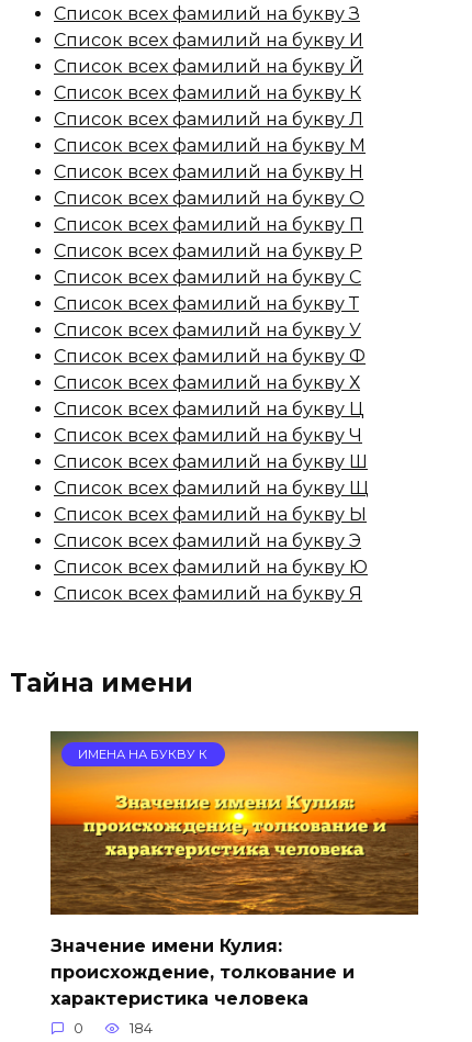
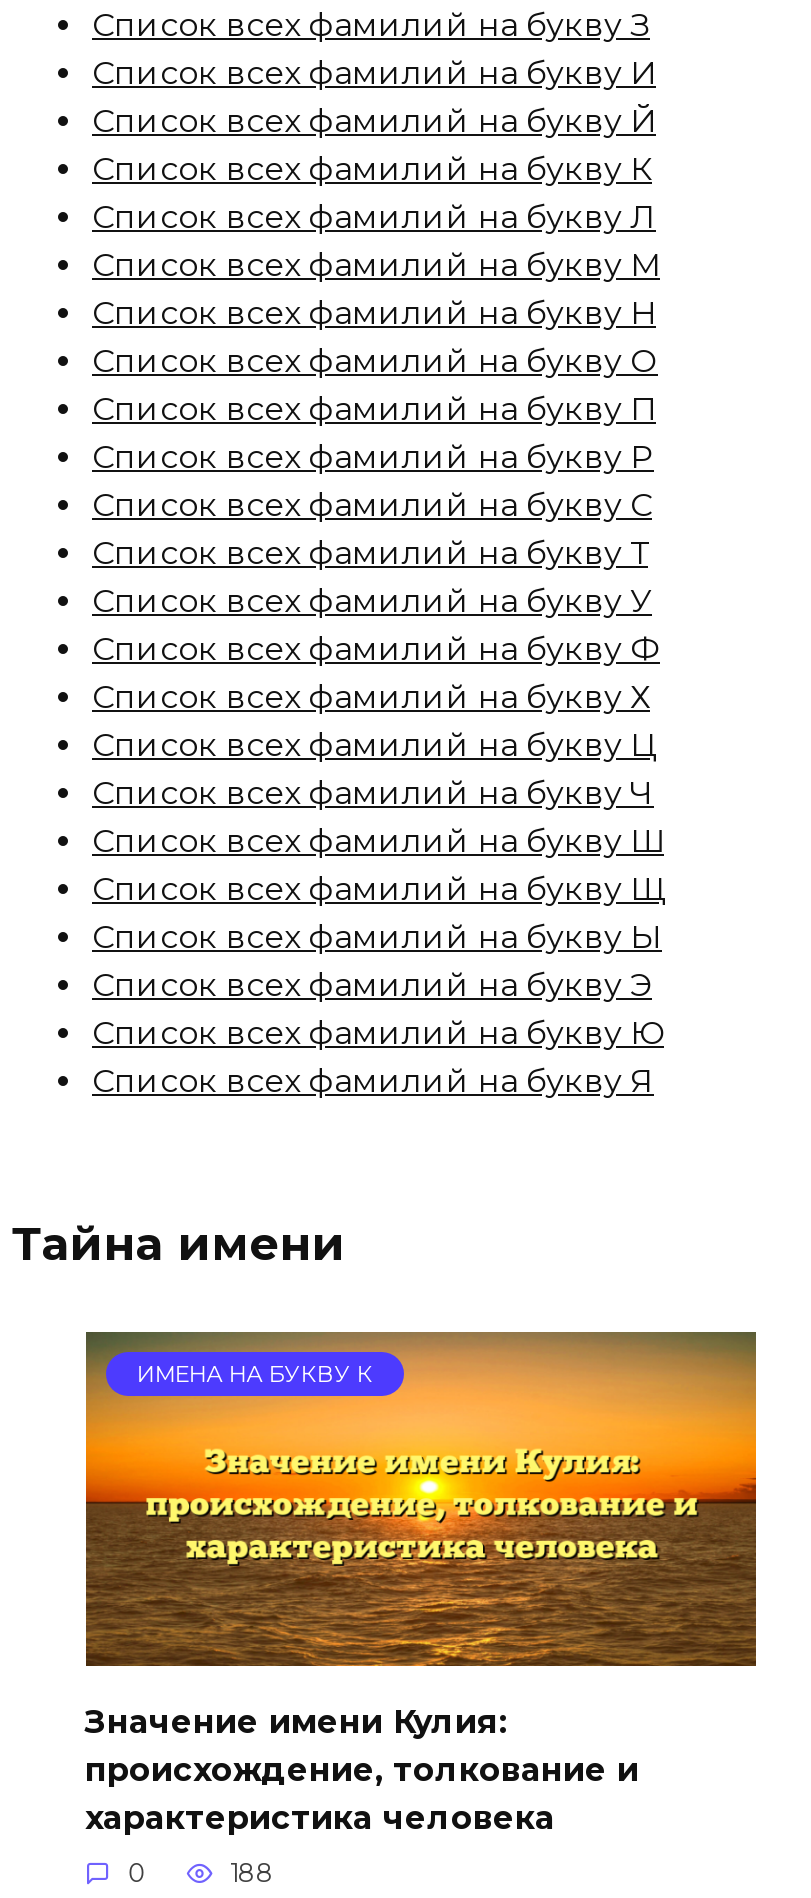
- 184
+ 188
